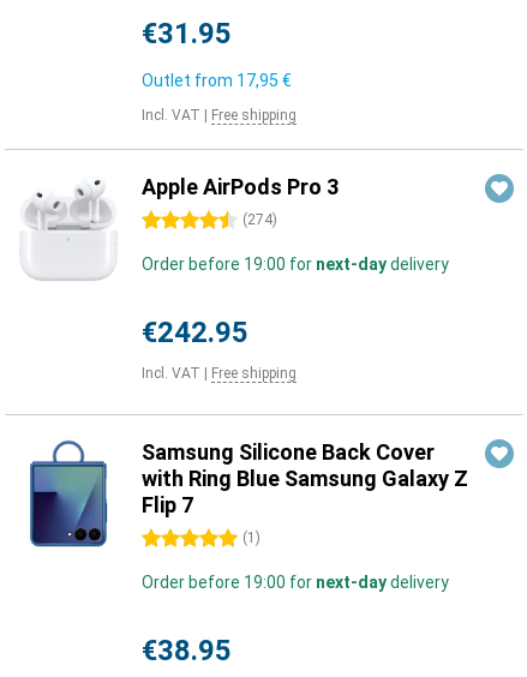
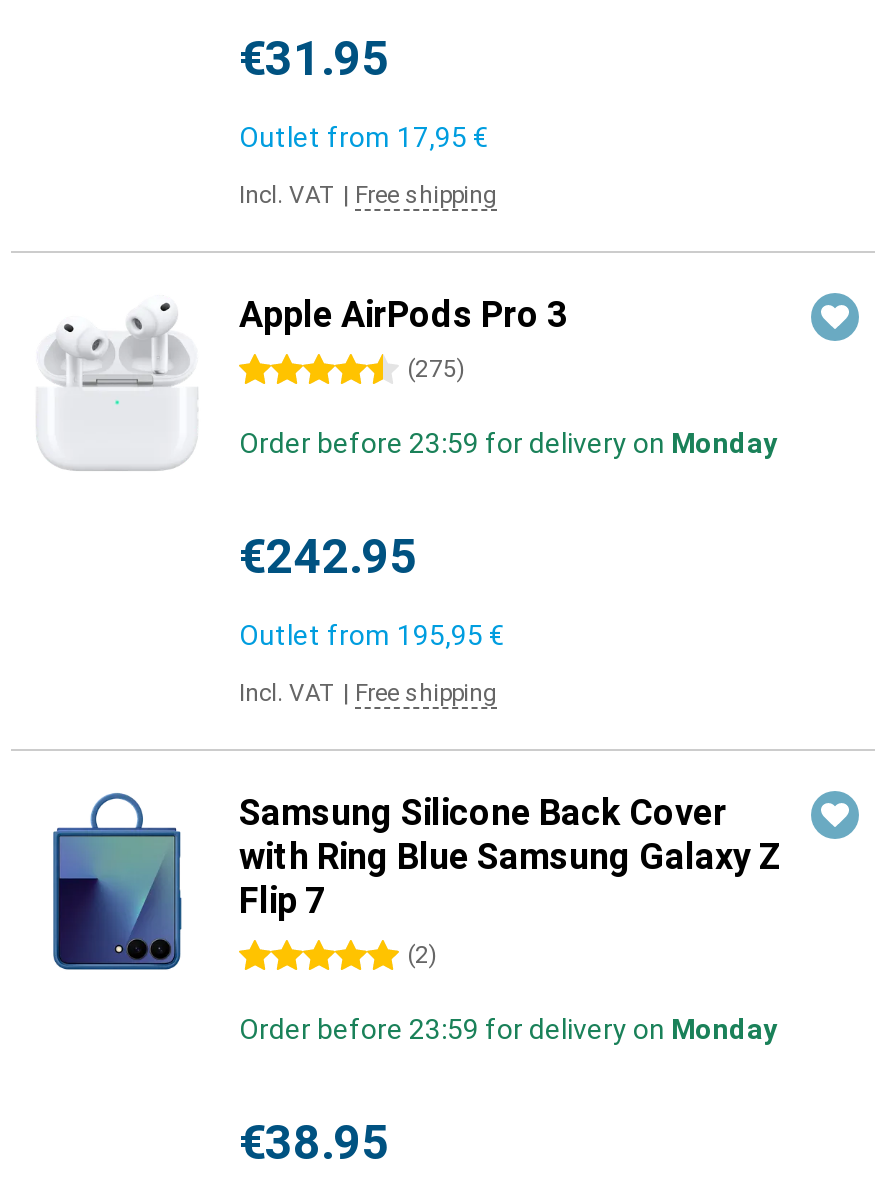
- (274)
+ (275)

- Order before 19:00 for next-day delivery
+ Order before 23:59 for delivery on Monday

+ Outlet from 195,95 €

- (1)
+ (2)

- Order before 19:00 for next-day delivery
+ Order before 23:59 for delivery on Monday
